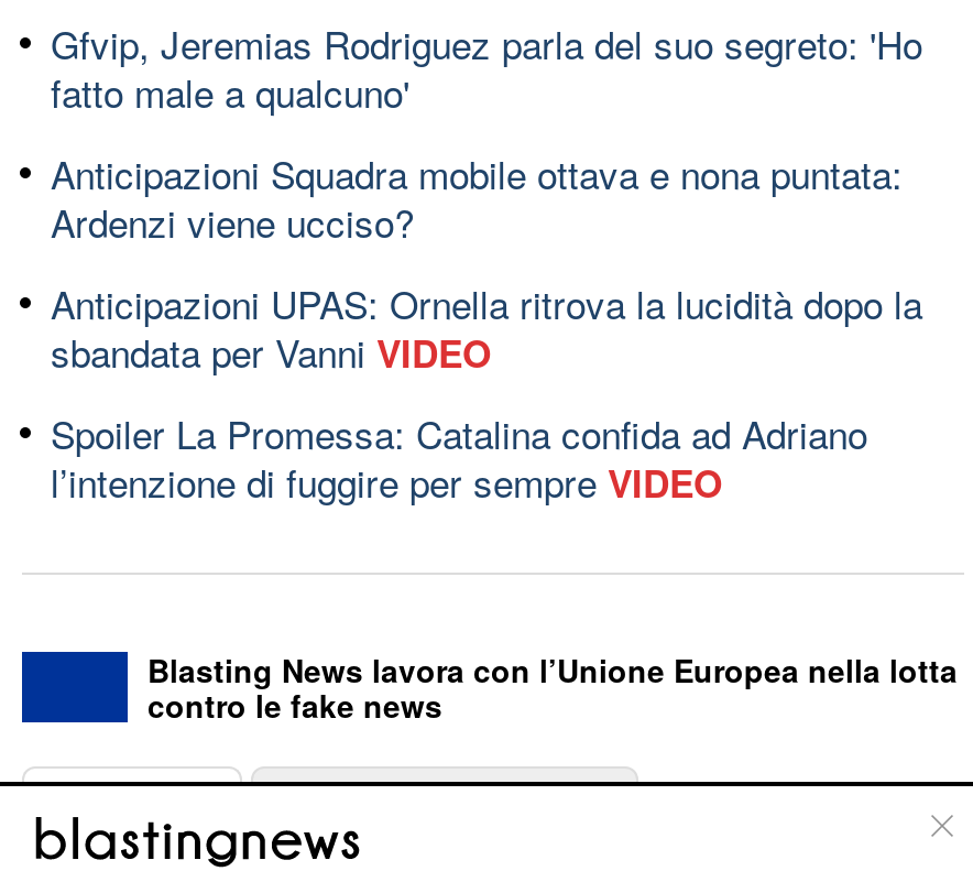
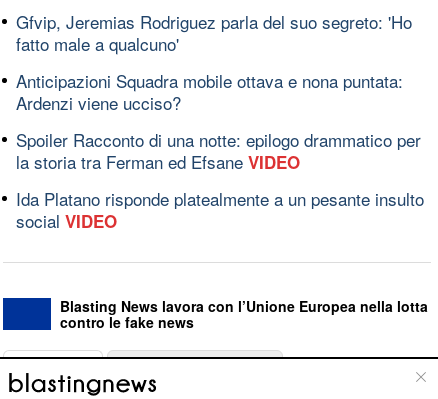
- Anticipazioni UPAS: Ornella ritrova la lucidità dopo la
- sbandata per Vanni VIDEO
+ Spoiler Racconto di una notte: epilogo drammatico per
+ la storia tra Ferman ed Efsane VIDEO

- Spoiler La Promessa: Catalina confida ad Adriano
- l’intenzione di fuggire per sempre VIDEO
+ Ida Platano risponde platealmente a un pesante insulto
+ social VIDEO
